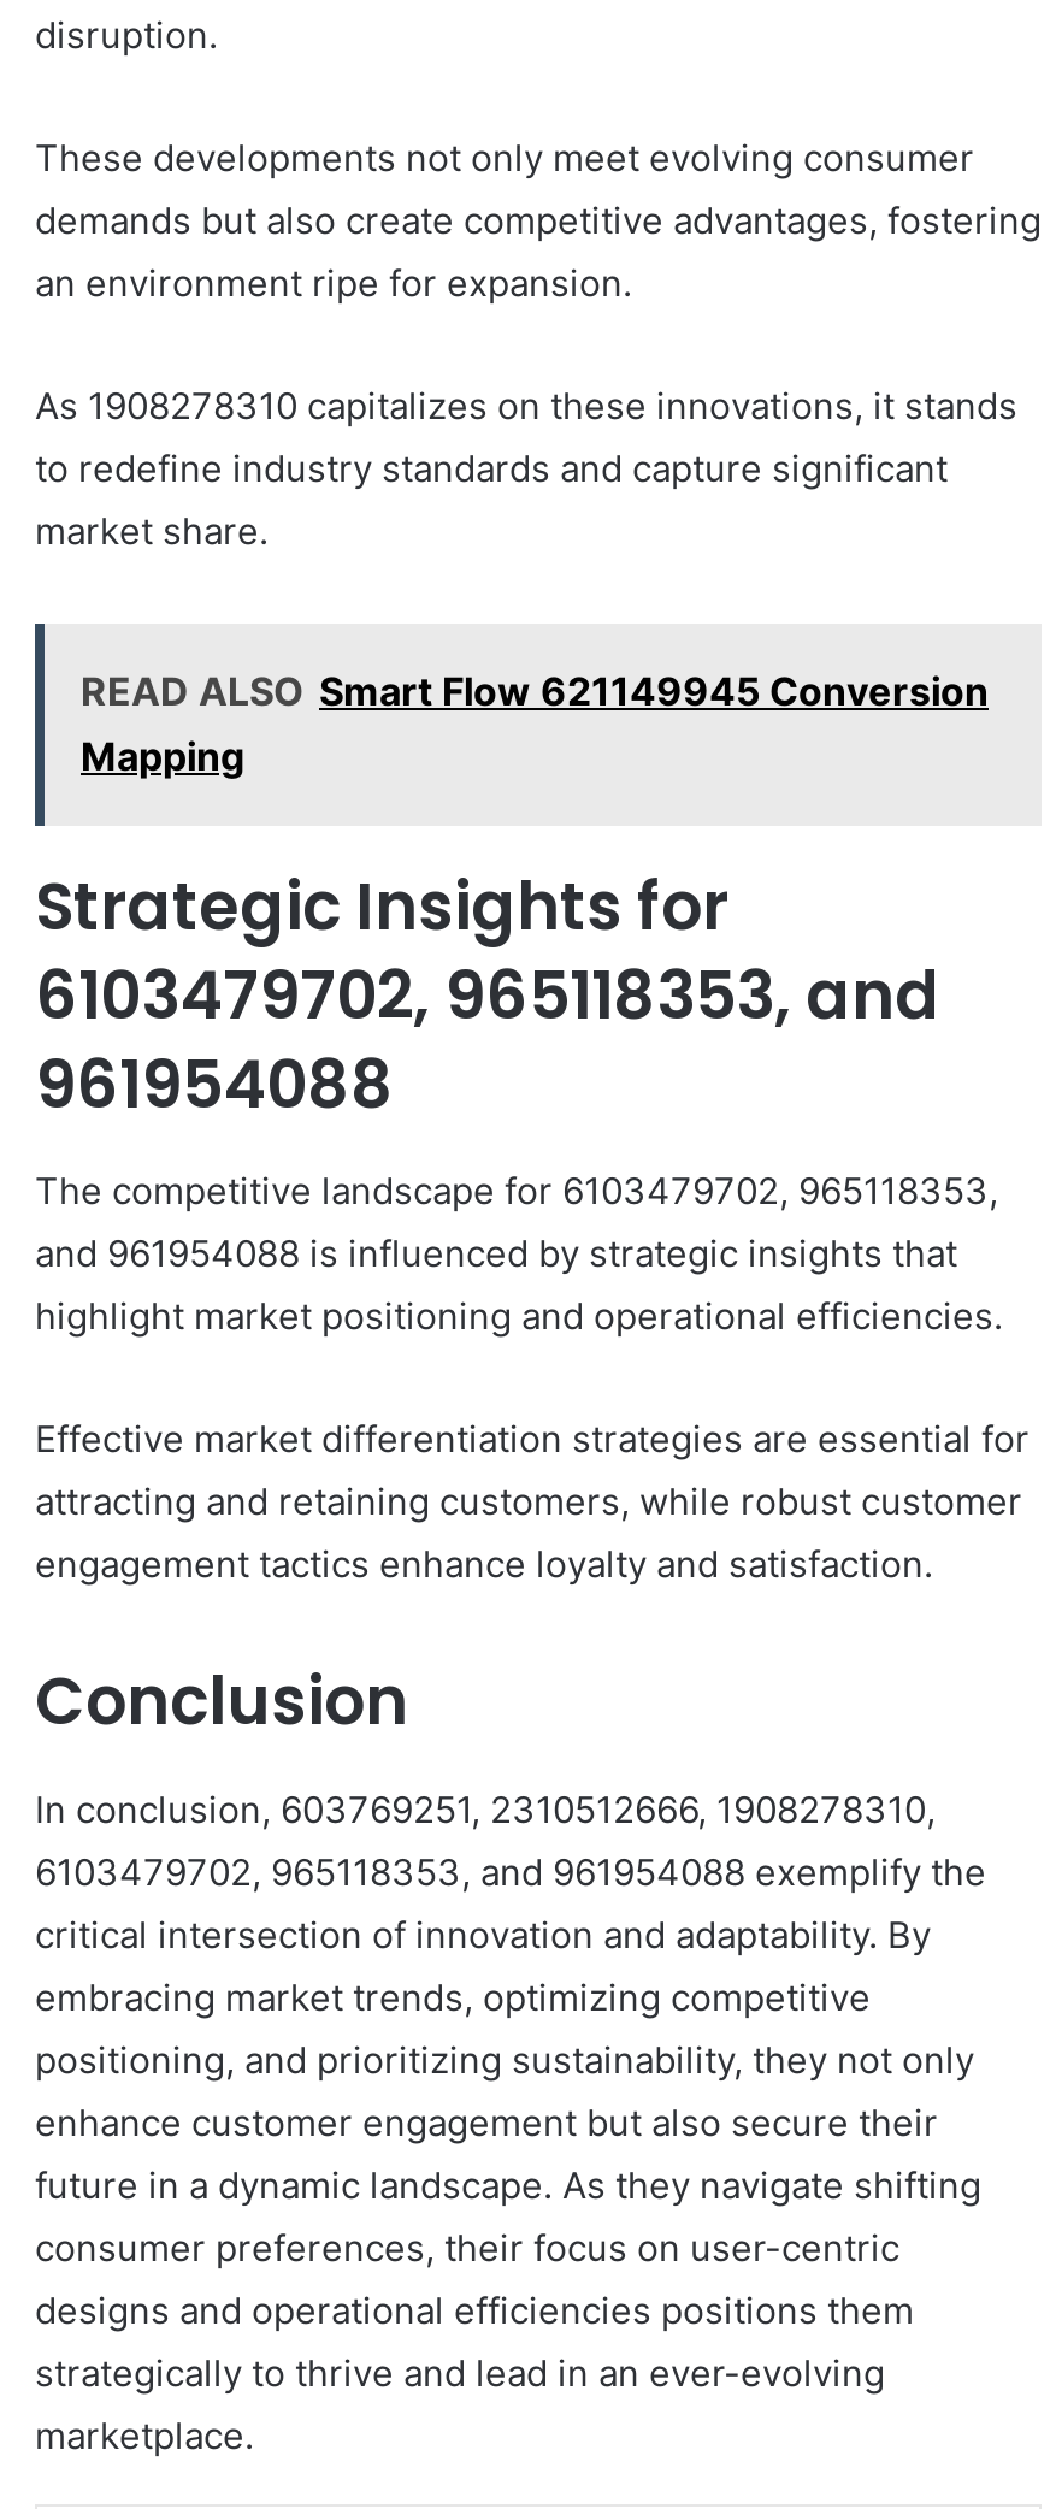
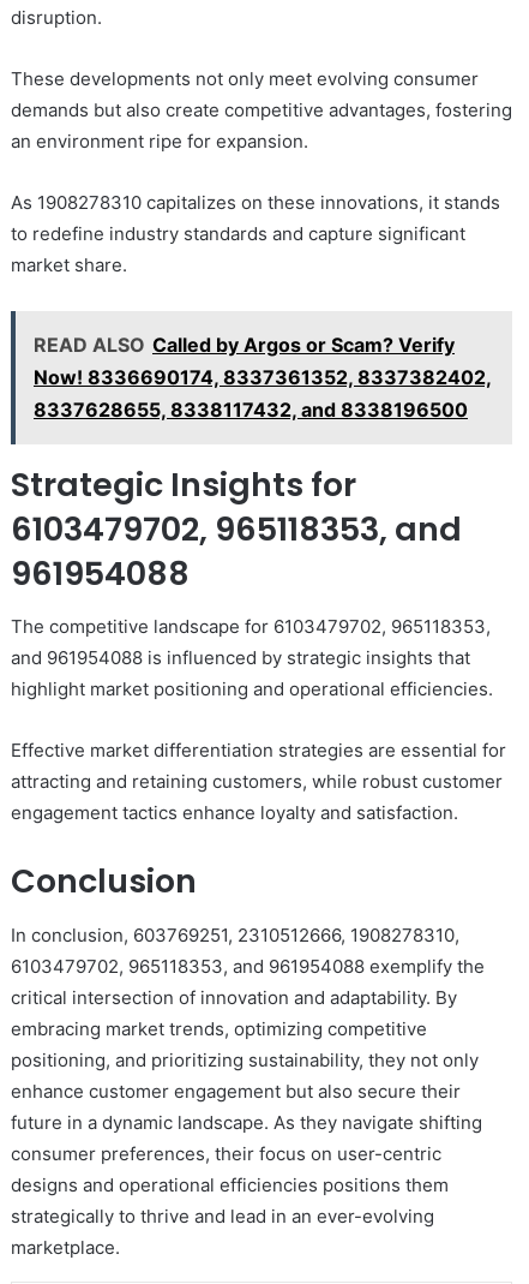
- READ ALSO Smart Flow 621149945 Conversion
- Mapping
+ READ ALSO Called by Argos or Scam? Verify
+ Now! 8336690174, 8337361352, 8337382402,
+ 8337628655, 8338117432, and 8338196500
